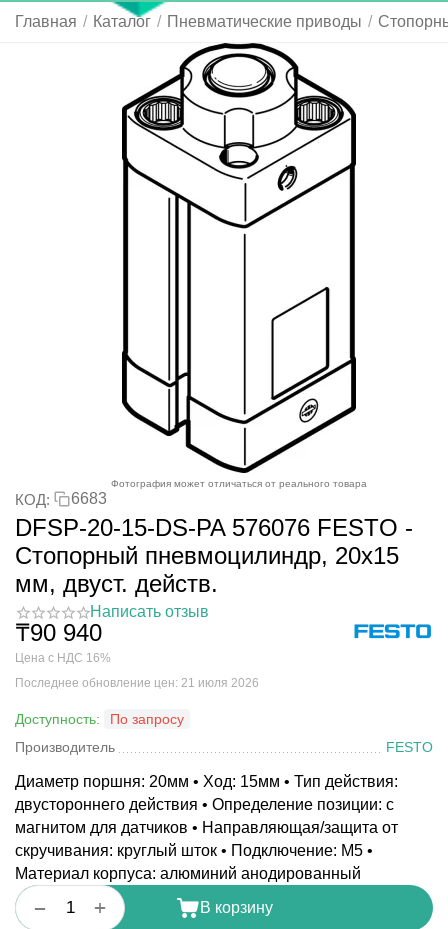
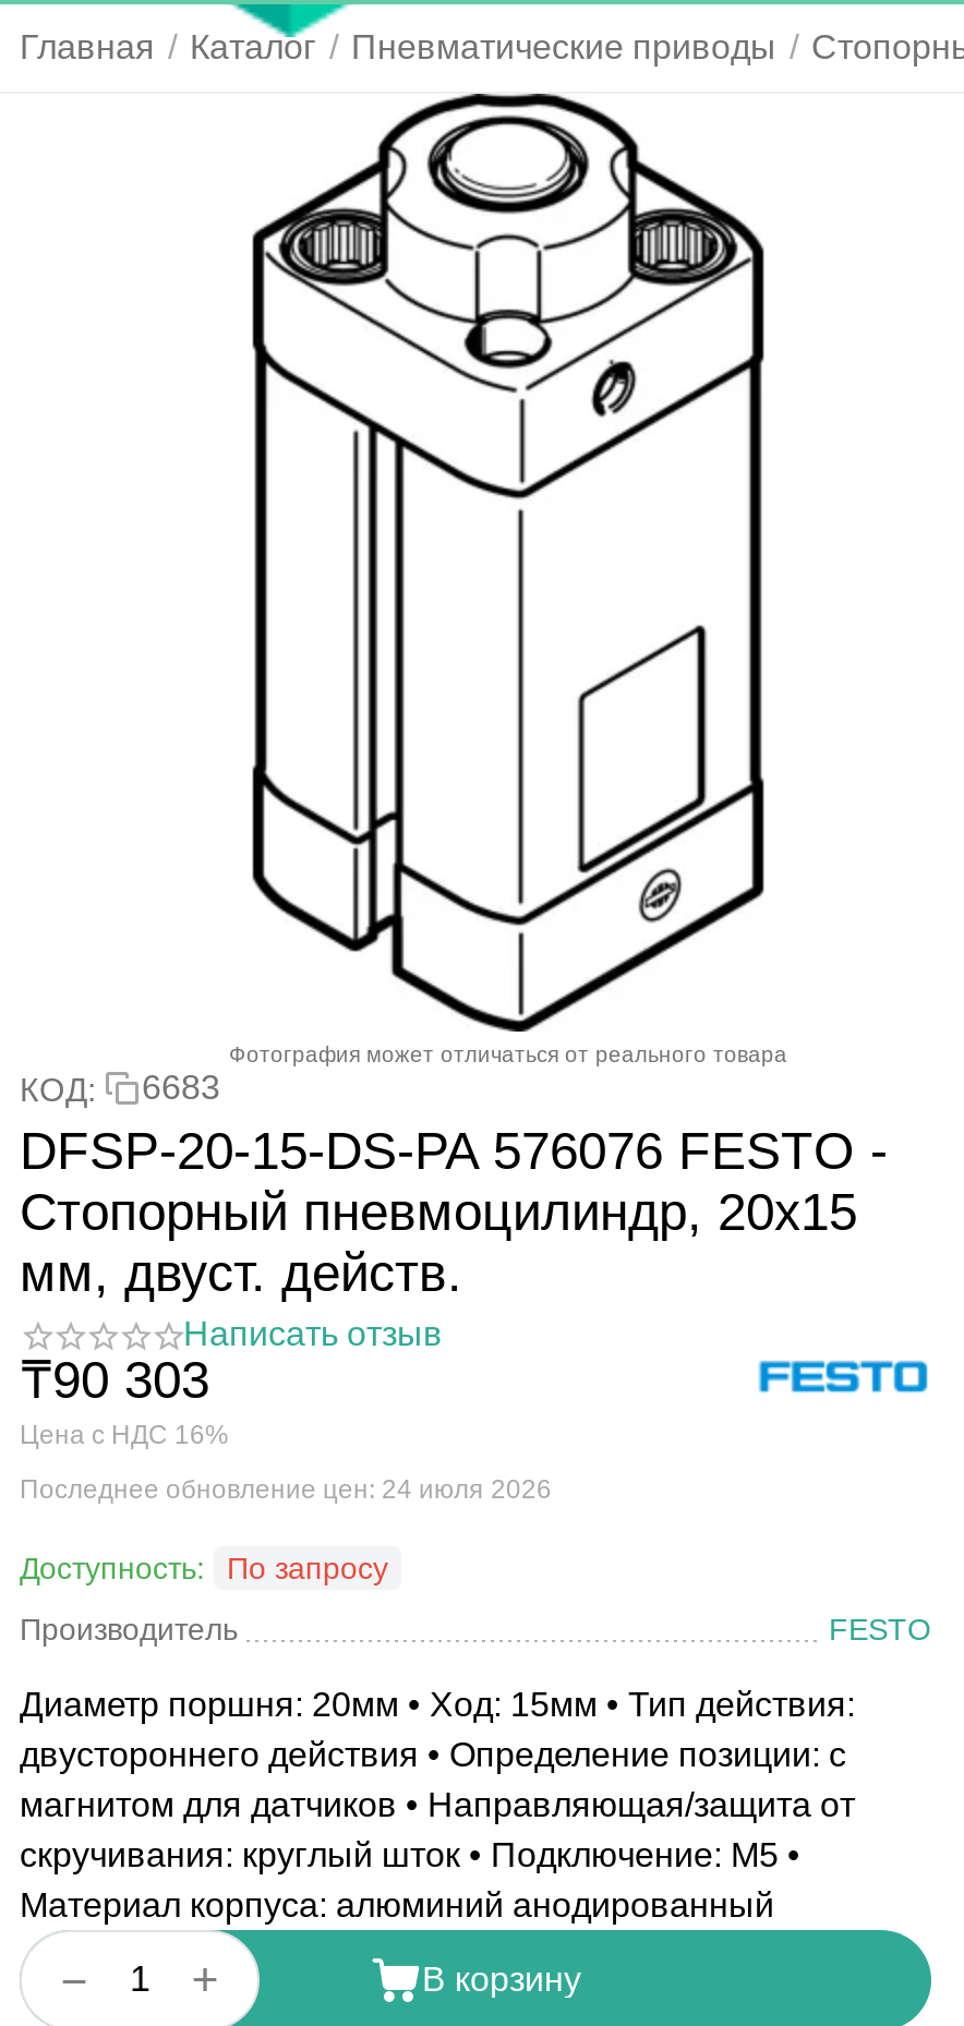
- ₸90 940
+ ₸90 303

- Последнее обновление цен: 21 июля 2026
+ Последнее обновление цен: 24 июля 2026
